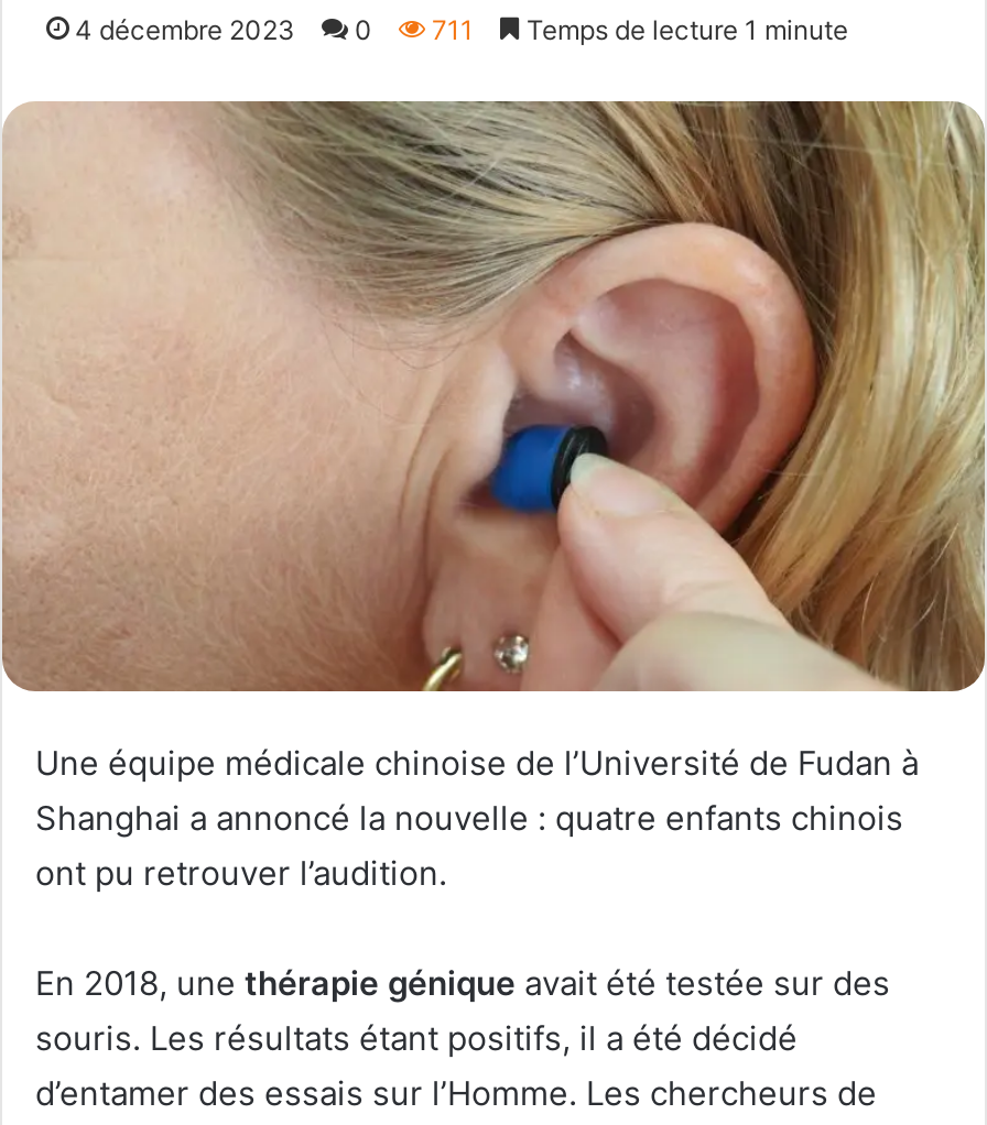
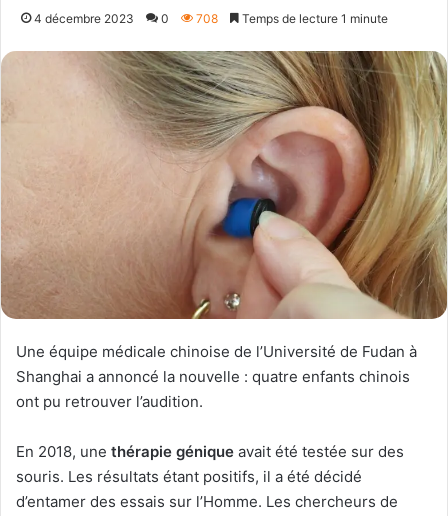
- 4 décembre 2023 0 711 Temps de lecture 1 minute
+ 4 décembre 2023 0 708 Temps de lecture 1 minute
